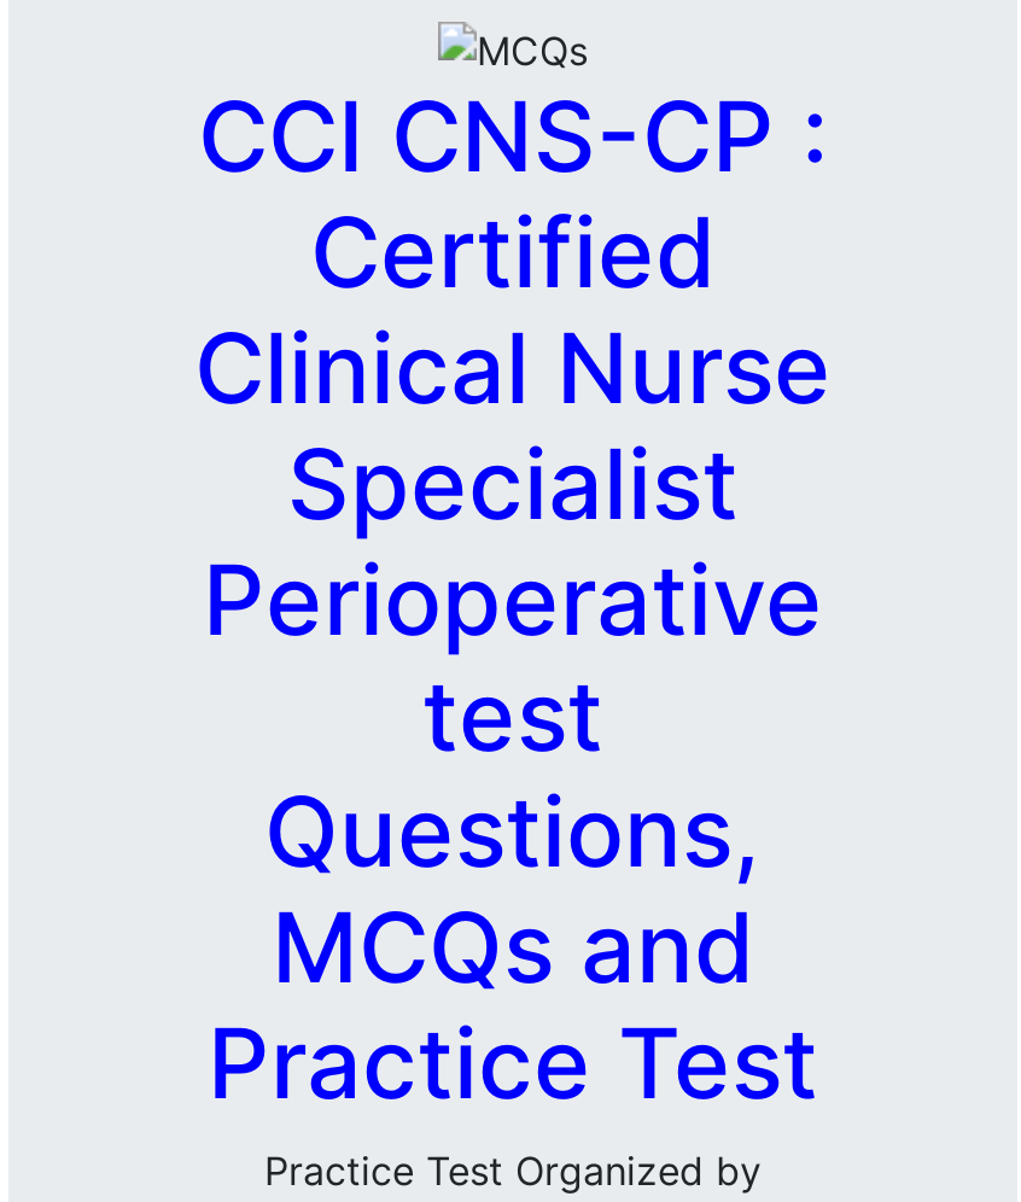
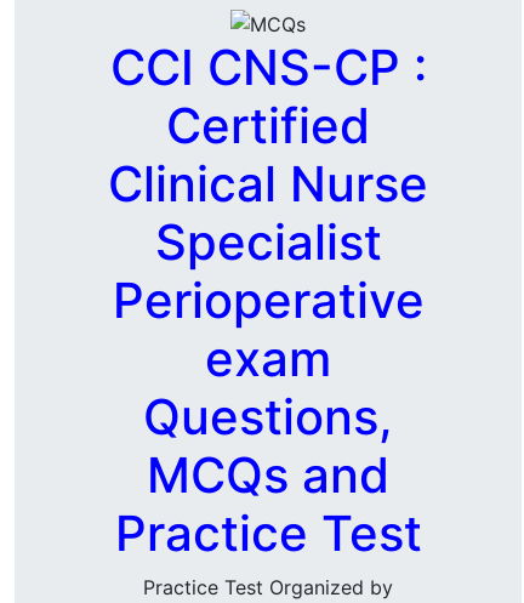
- test
+ exam
